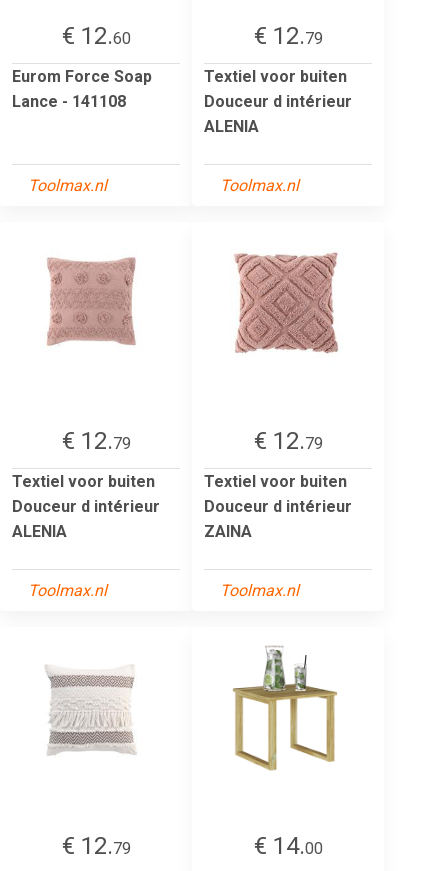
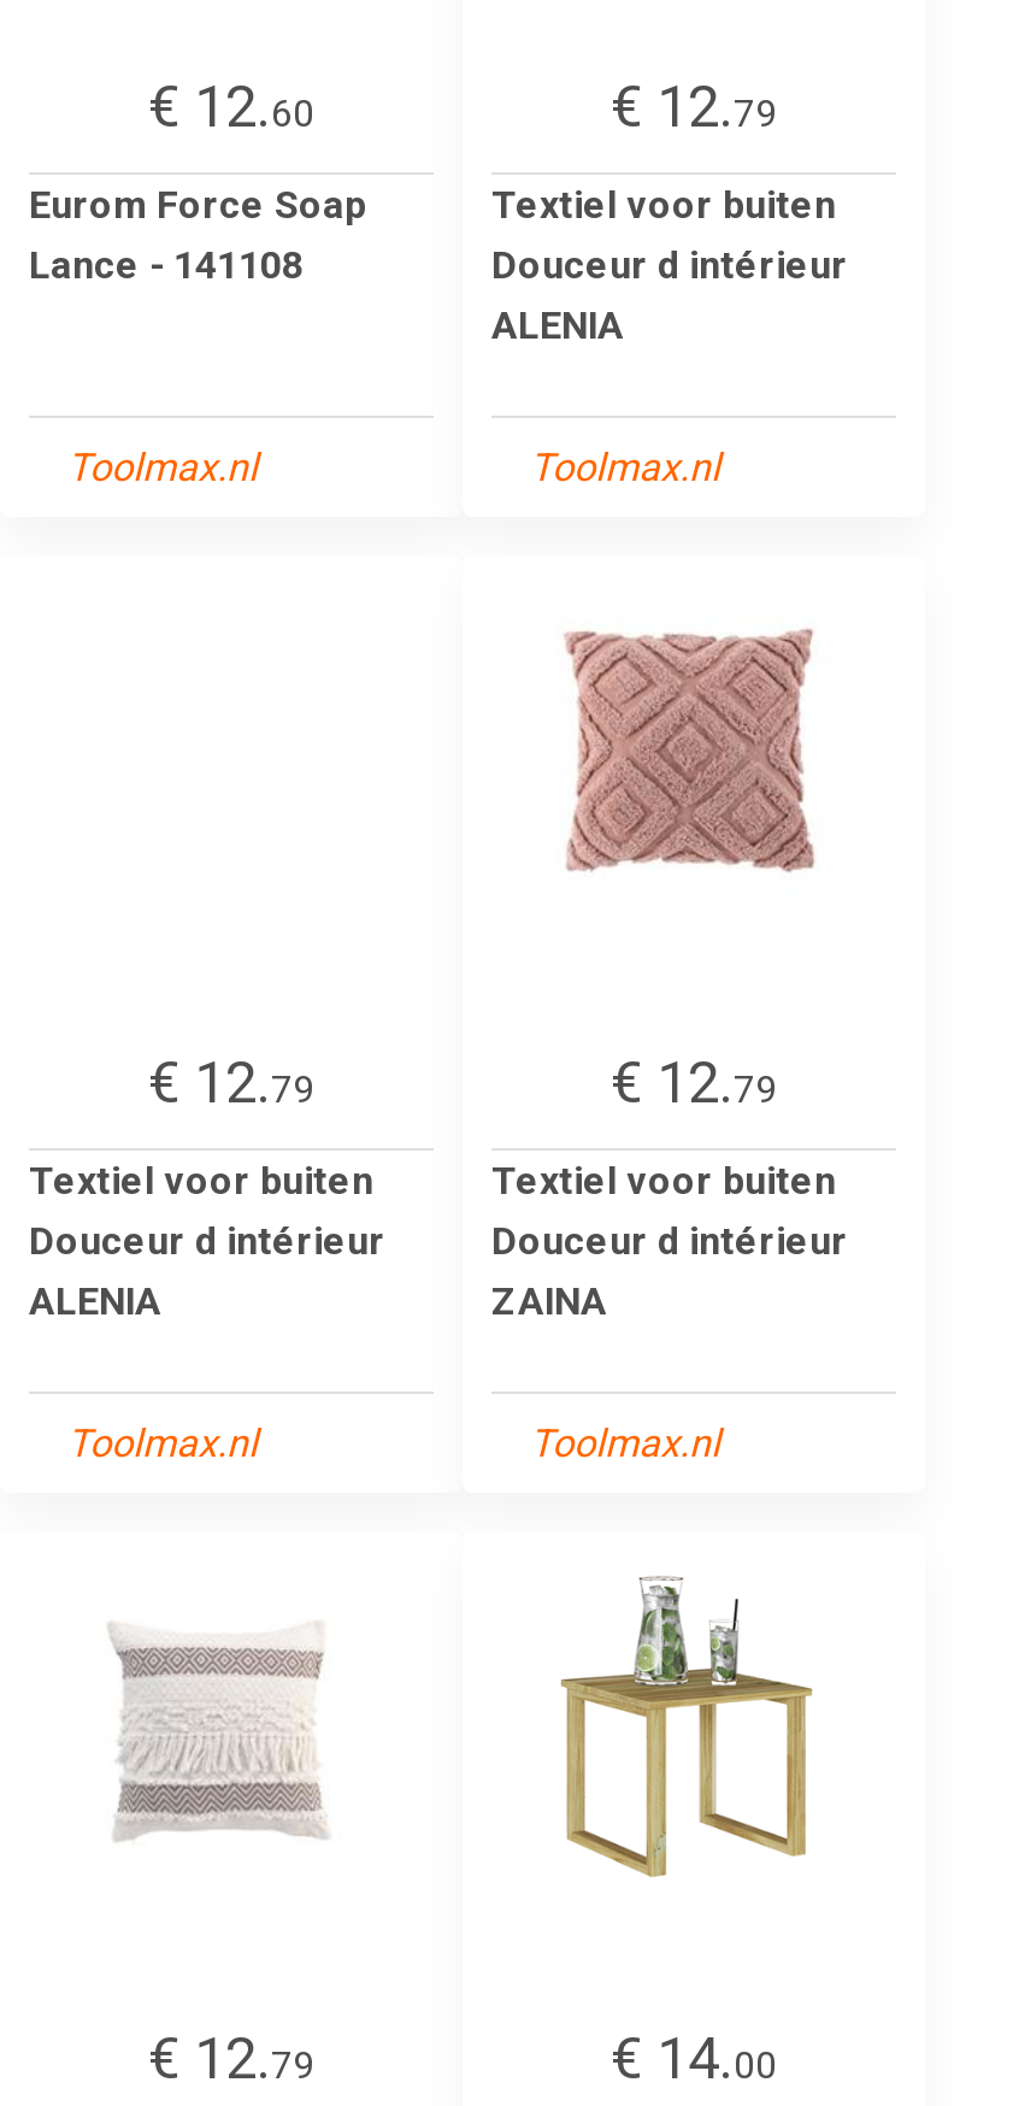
- [image]
